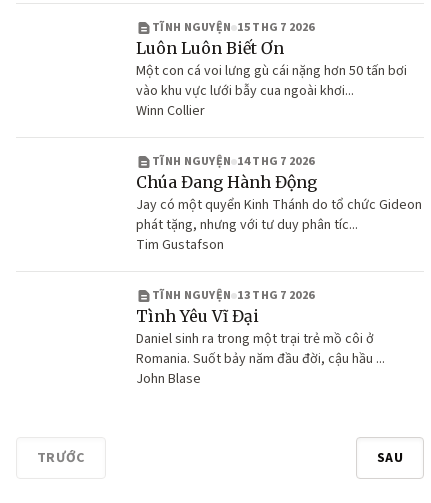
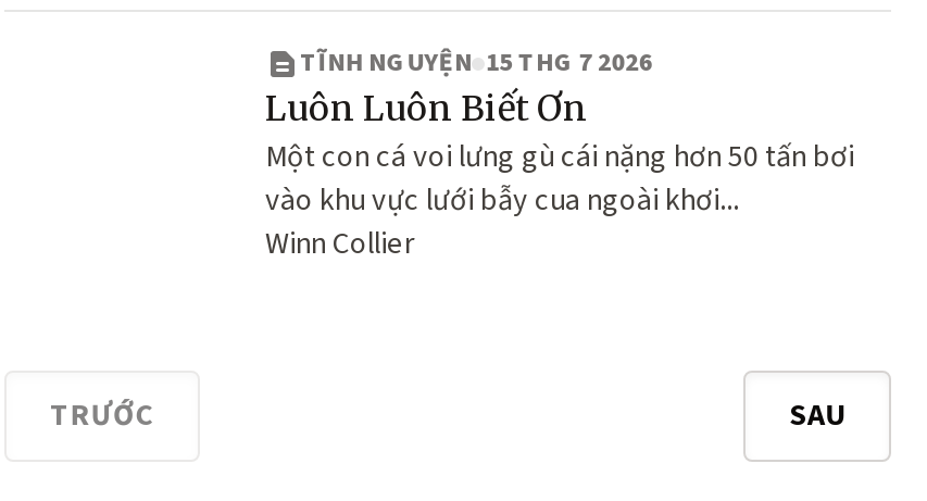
- TĨNH NGUYỆN 14 THG 7 2026
- Chúa Đang Hành Động
- Jay có một quyển Kinh Thánh do tổ chức Gideon
- phát tặng, nhưng với tư duy phân tíc...
- Tim Gustafson
- TĨNH NGUYỆN 13 THG 7 2026
- Tình Yêu Vĩ Đại
- Daniel sinh ra trong một trại trẻ mồ côi ở
- Romania. Suốt bảy năm đầu đời, cậu hầu ...
- John Blase
